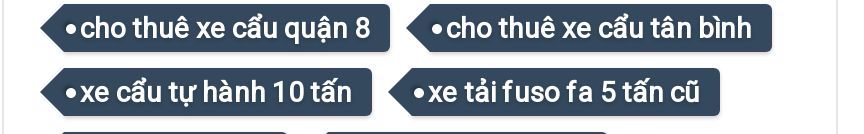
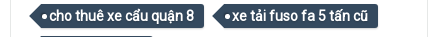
- cho thuê xe cẩu tân bình
- xe cẩu tự hành 10 tấn
